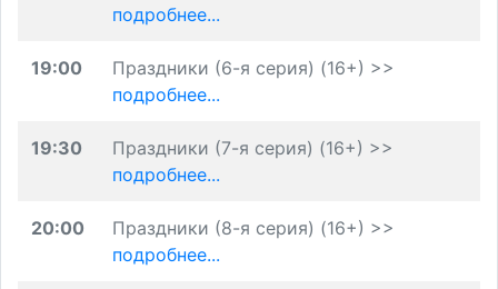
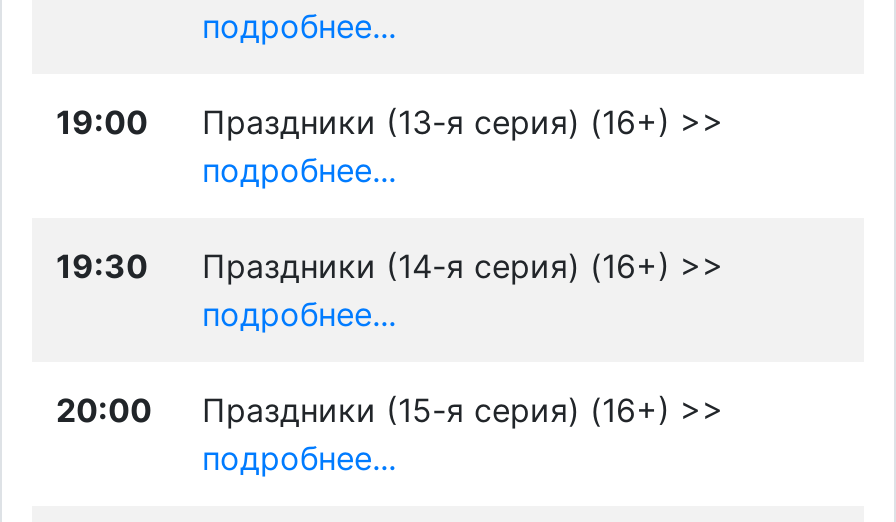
- Праздники (6-я серия) (16+) >>
+ Праздники (13-я серия) (16+) >>

- Праздники (7-я серия) (16+) >>
+ Праздники (14-я серия) (16+) >>

- Праздники (8-я серия) (16+) >>
+ Праздники (15-я серия) (16+) >>
